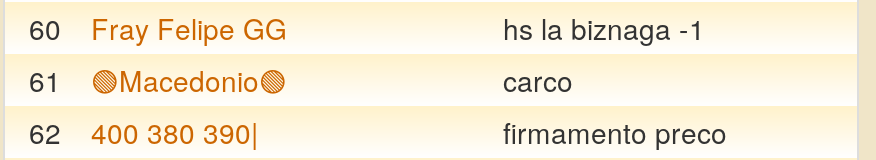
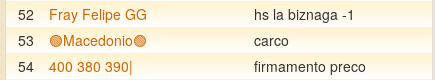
- 60 Fray Felipe GG
+ 52 Fray Felipe GG

- 61
+ 53

- 62
+ 54
